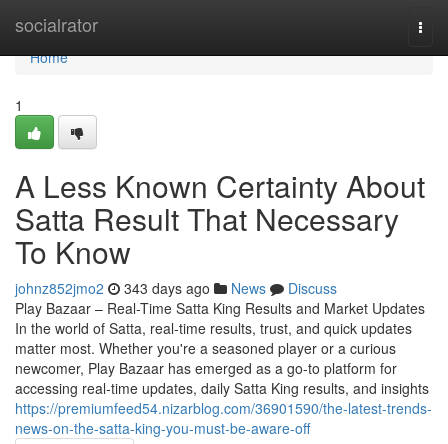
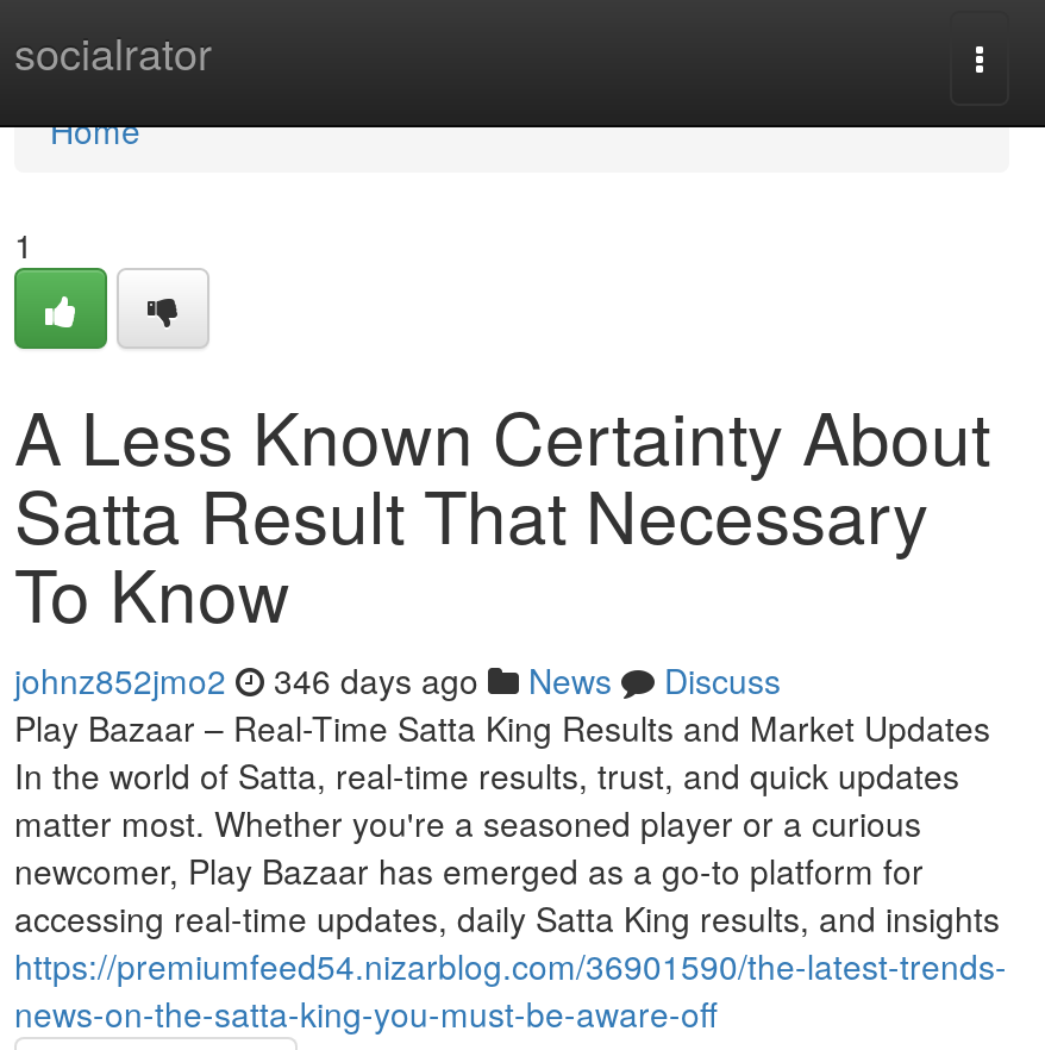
- johnz852jmo2 343 days ago News Discuss
+ johnz852jmo2 346 days ago News Discuss
